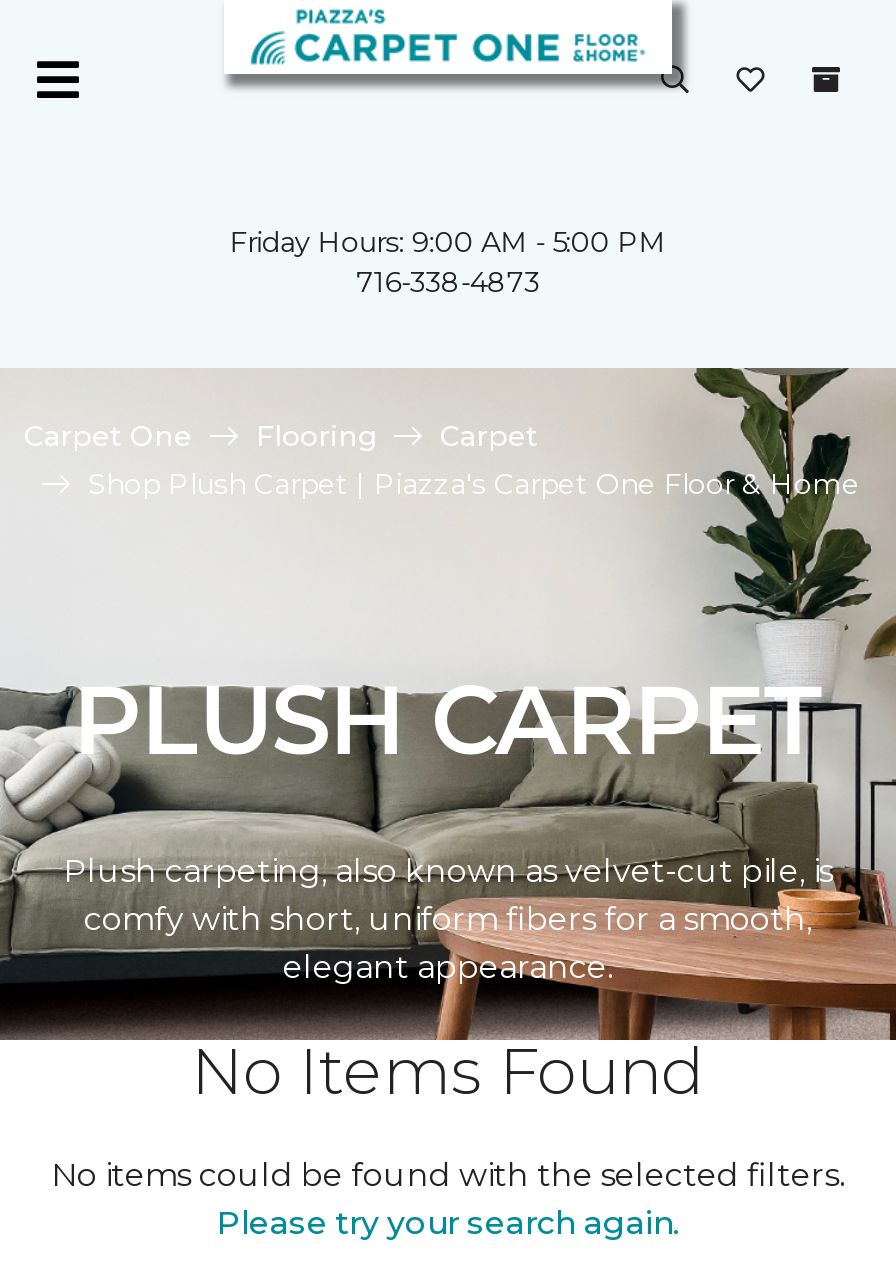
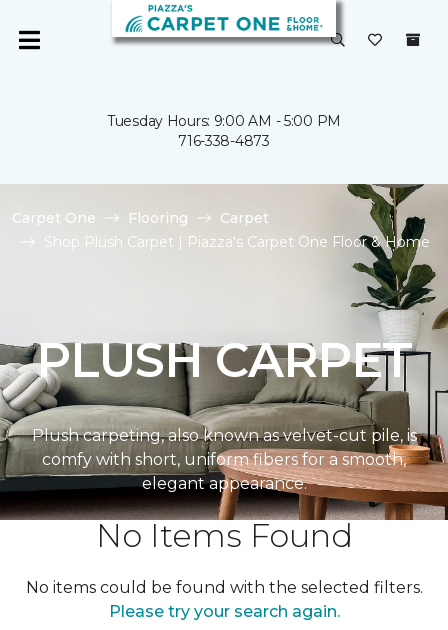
- Friday Hours: 9:00 AM - 5:00 PM
+ Tuesday Hours: 9:00 AM - 5:00 PM
